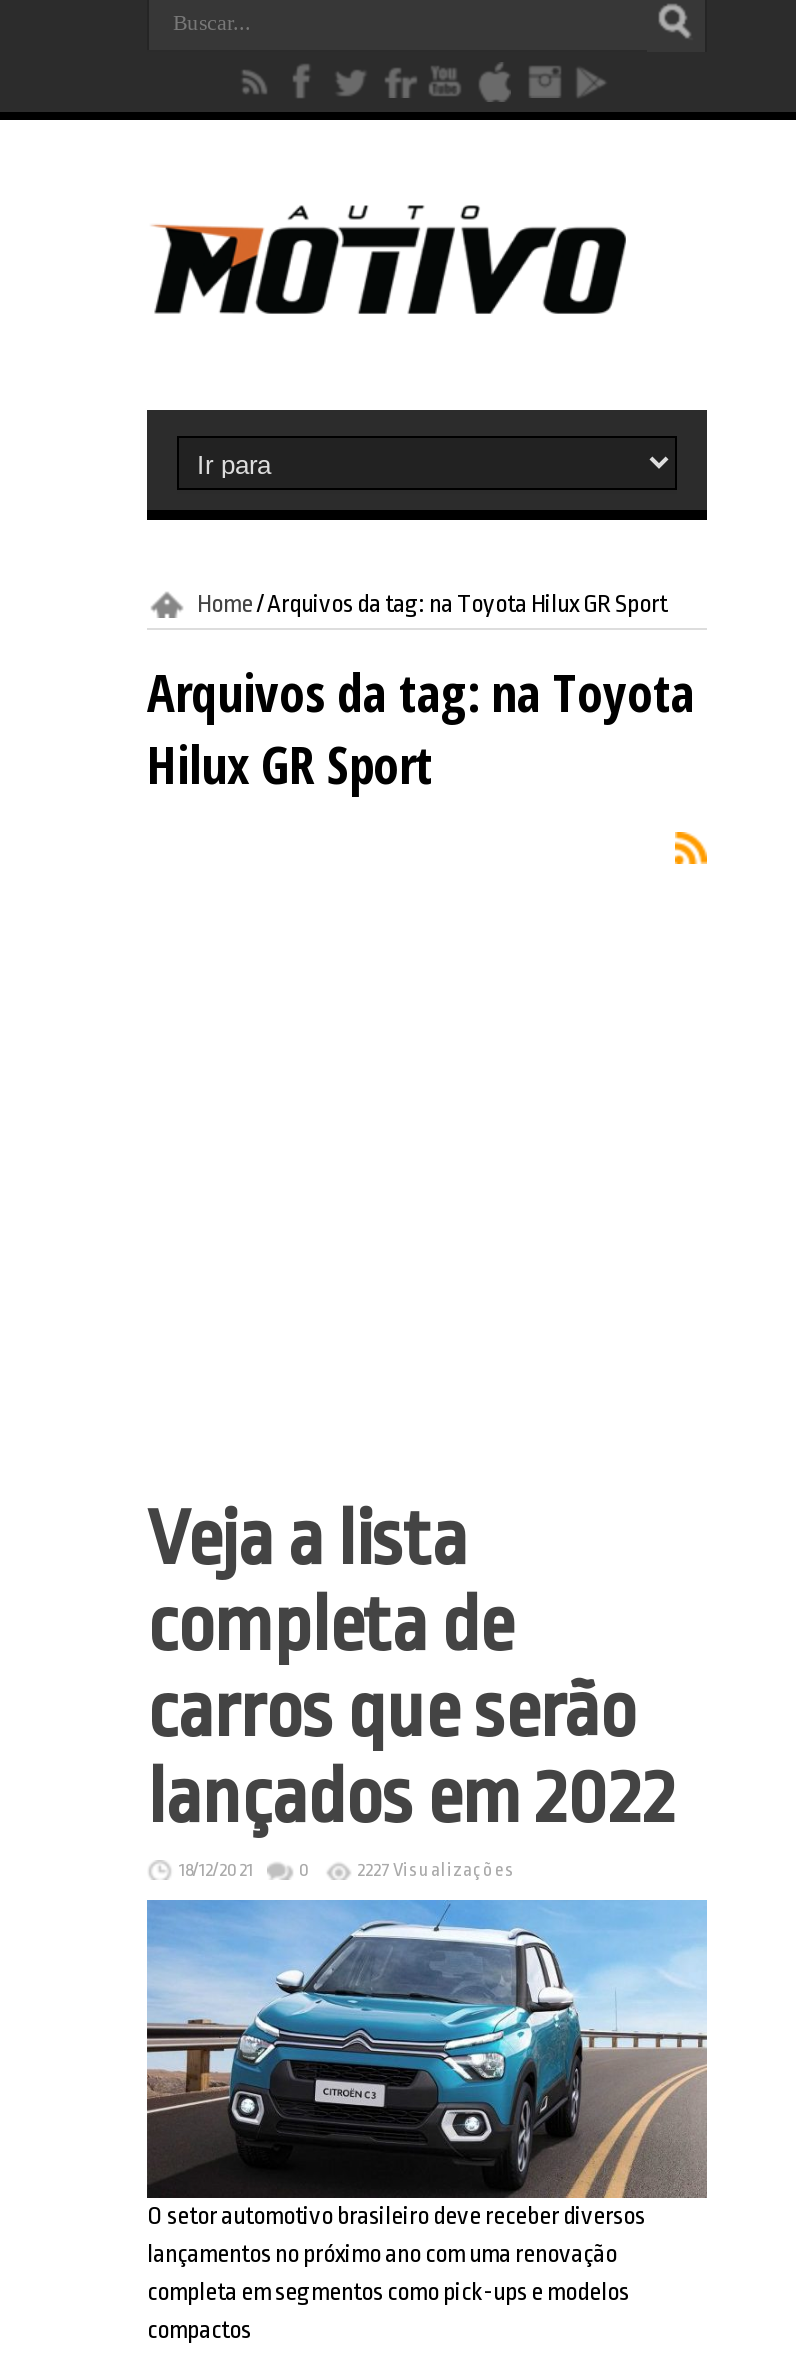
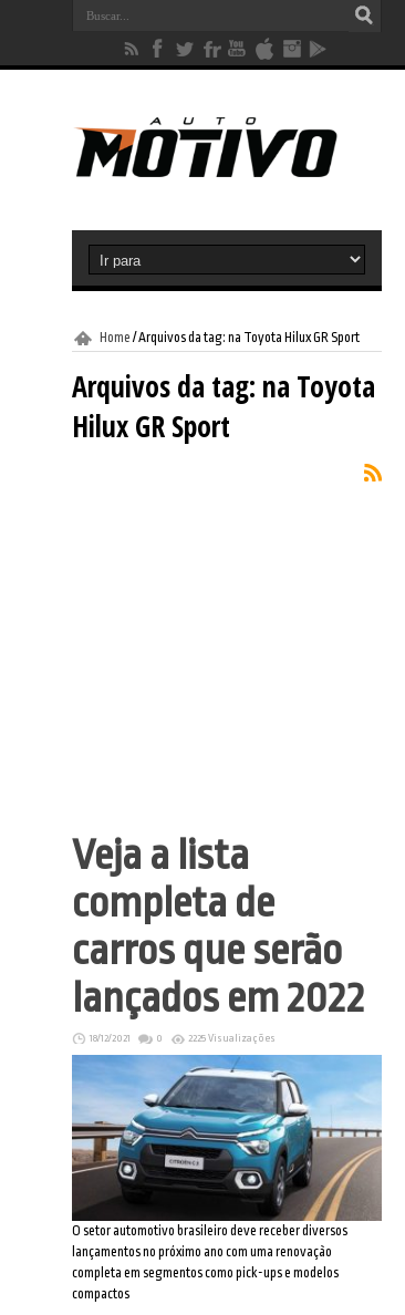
- 2227 Visualizações
+ 2225 Visualizações
